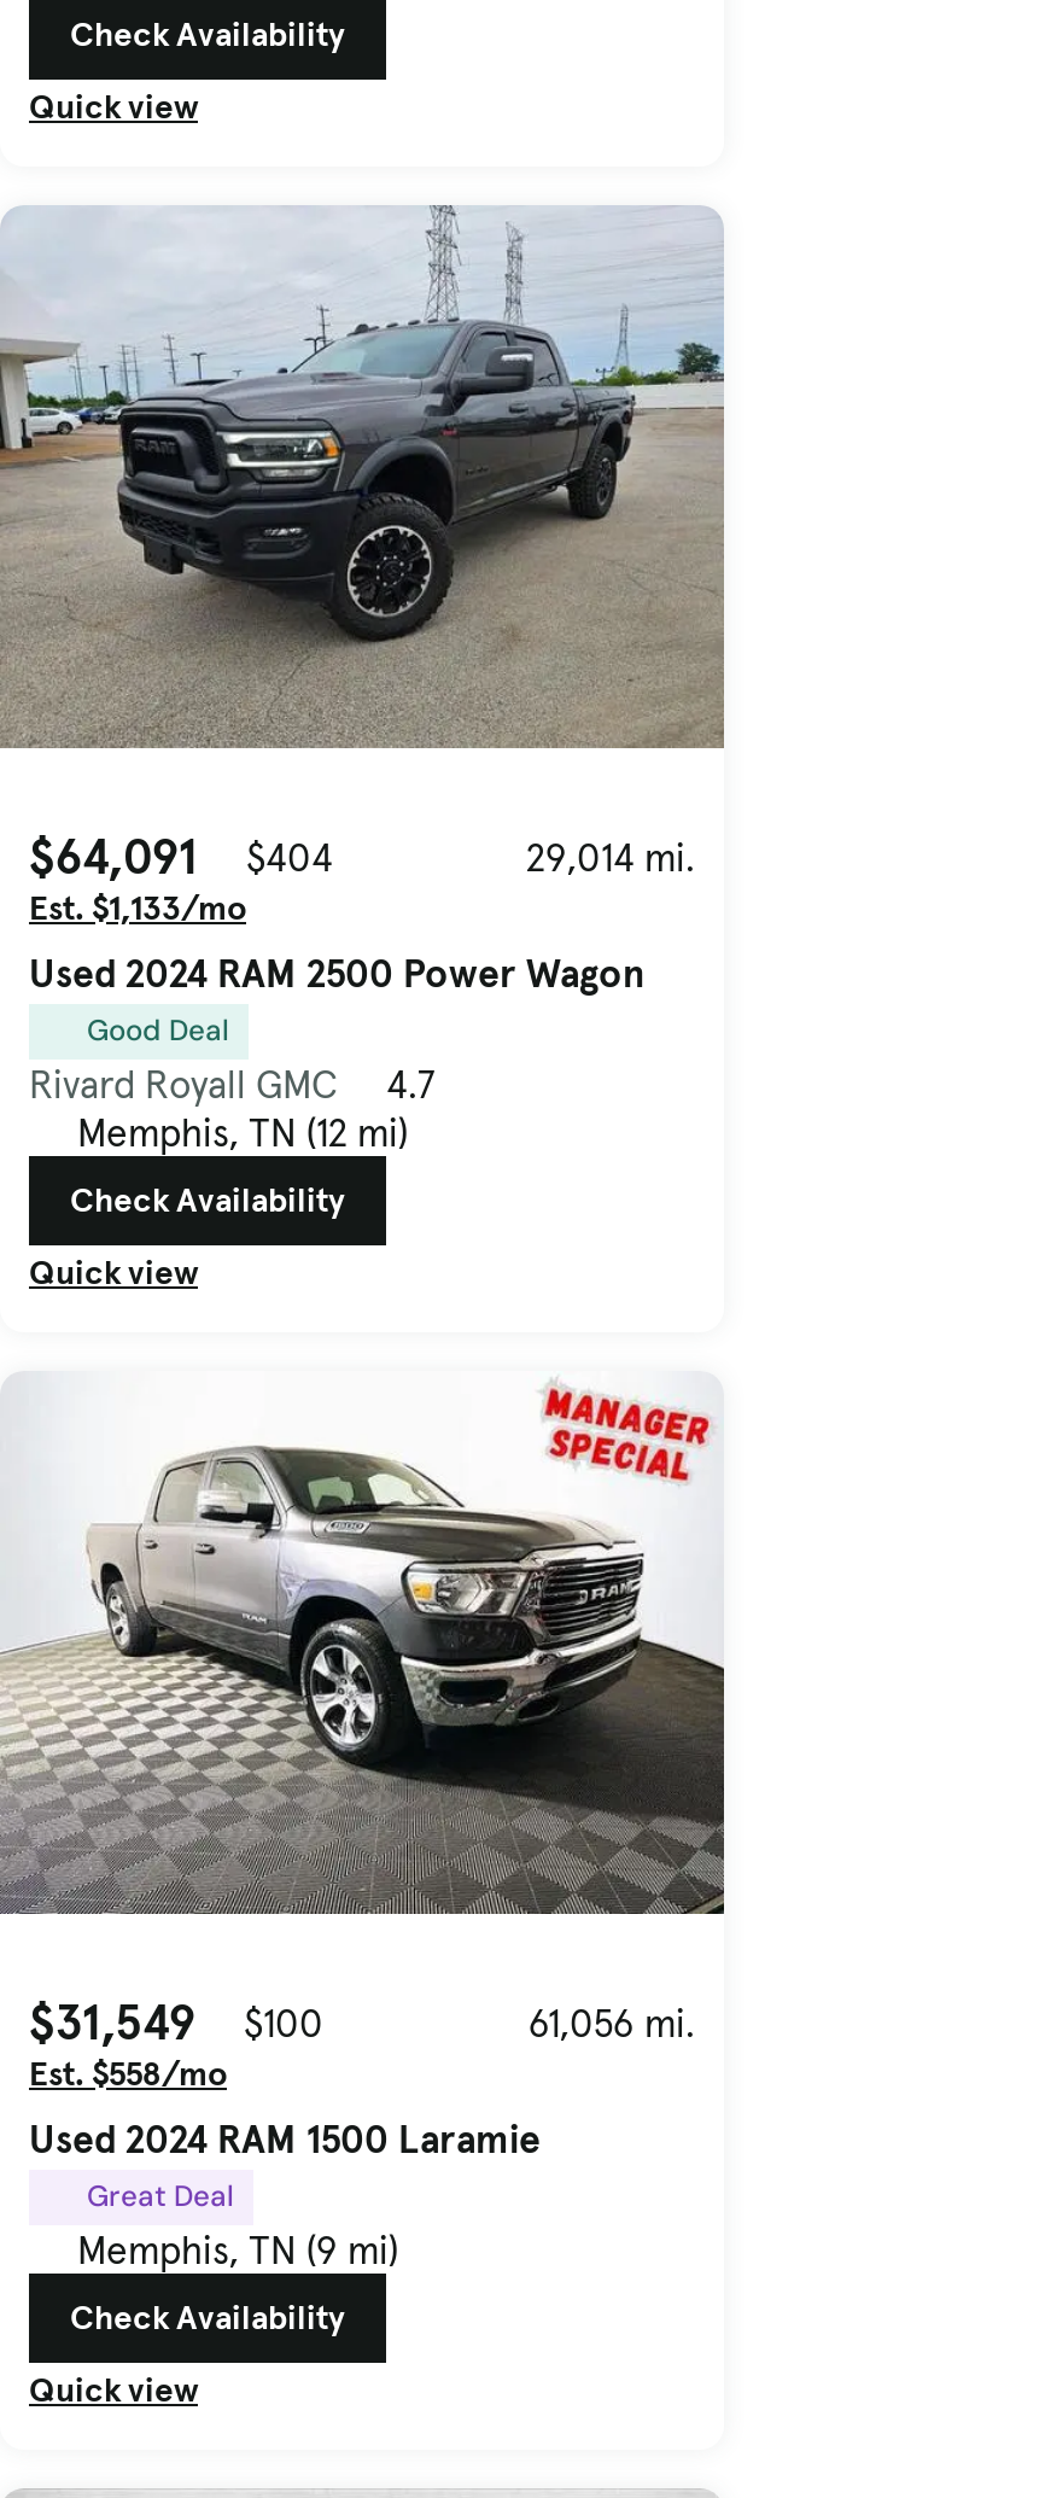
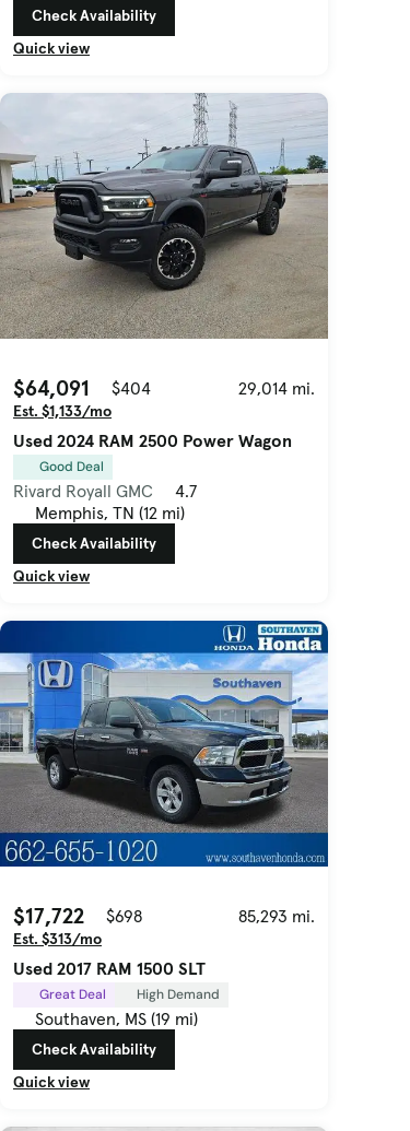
- [image]
- $31,549
+ [image]
+ $17,722

- $100
+ $698

- 61,056 mi.
+ 85,293 mi.

- Est. $558/mo
+ Est. $313/mo

- Used 2024 RAM 1500 Laramie
+ Used 2017 RAM 1500 SLT

- Memphis, TN (9 mi)
+ High Demand
+ Southaven, MS (19 mi)
